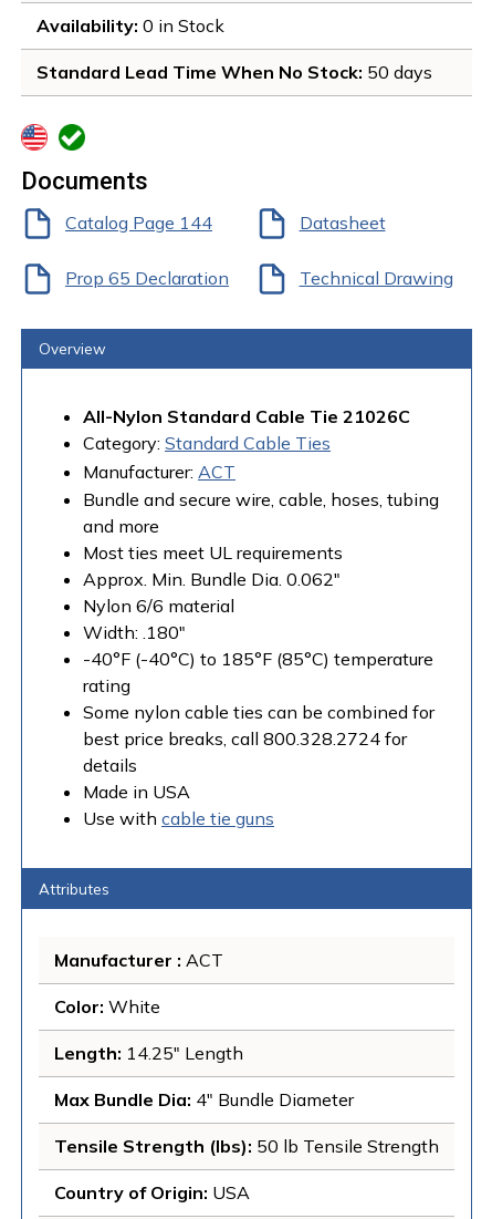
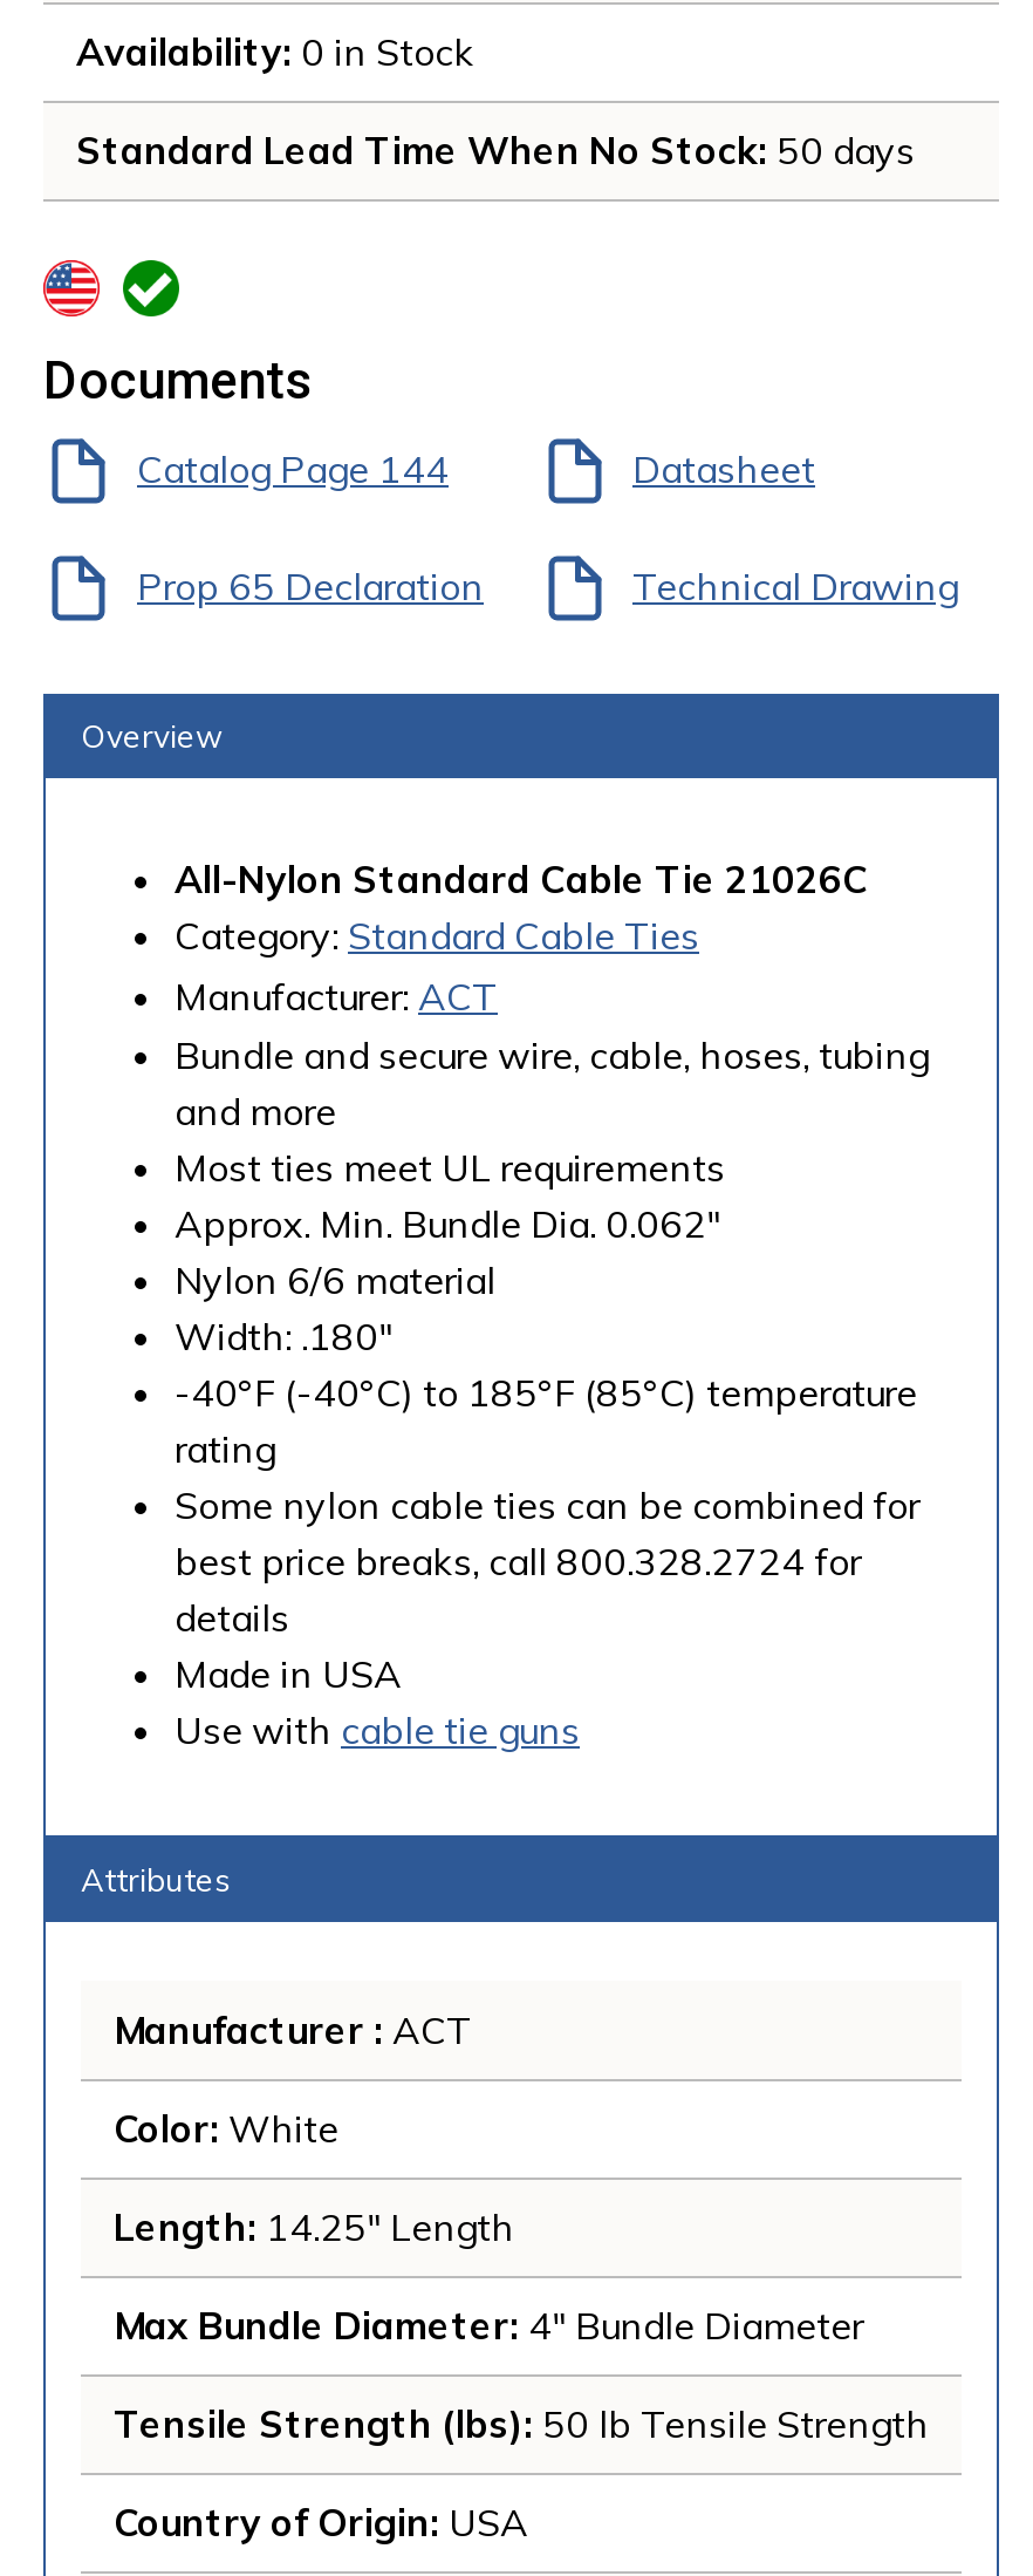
- Max Bundle Dia: 4" Bundle Diameter
+ Max Bundle Diameter: 4" Bundle Diameter
